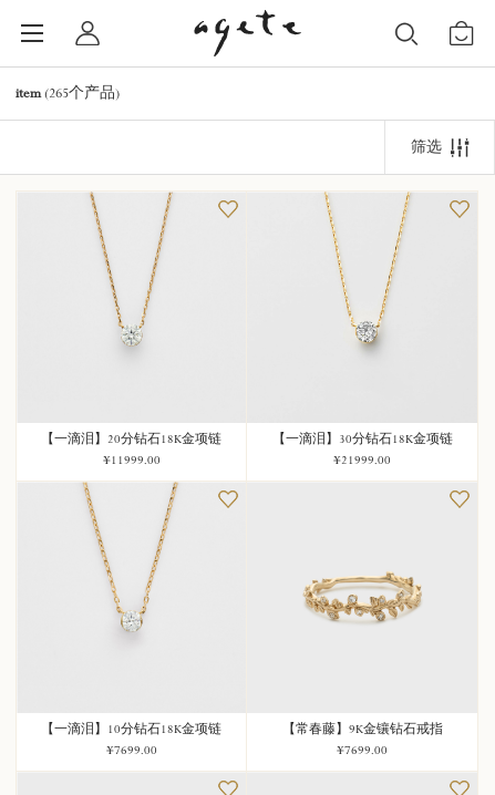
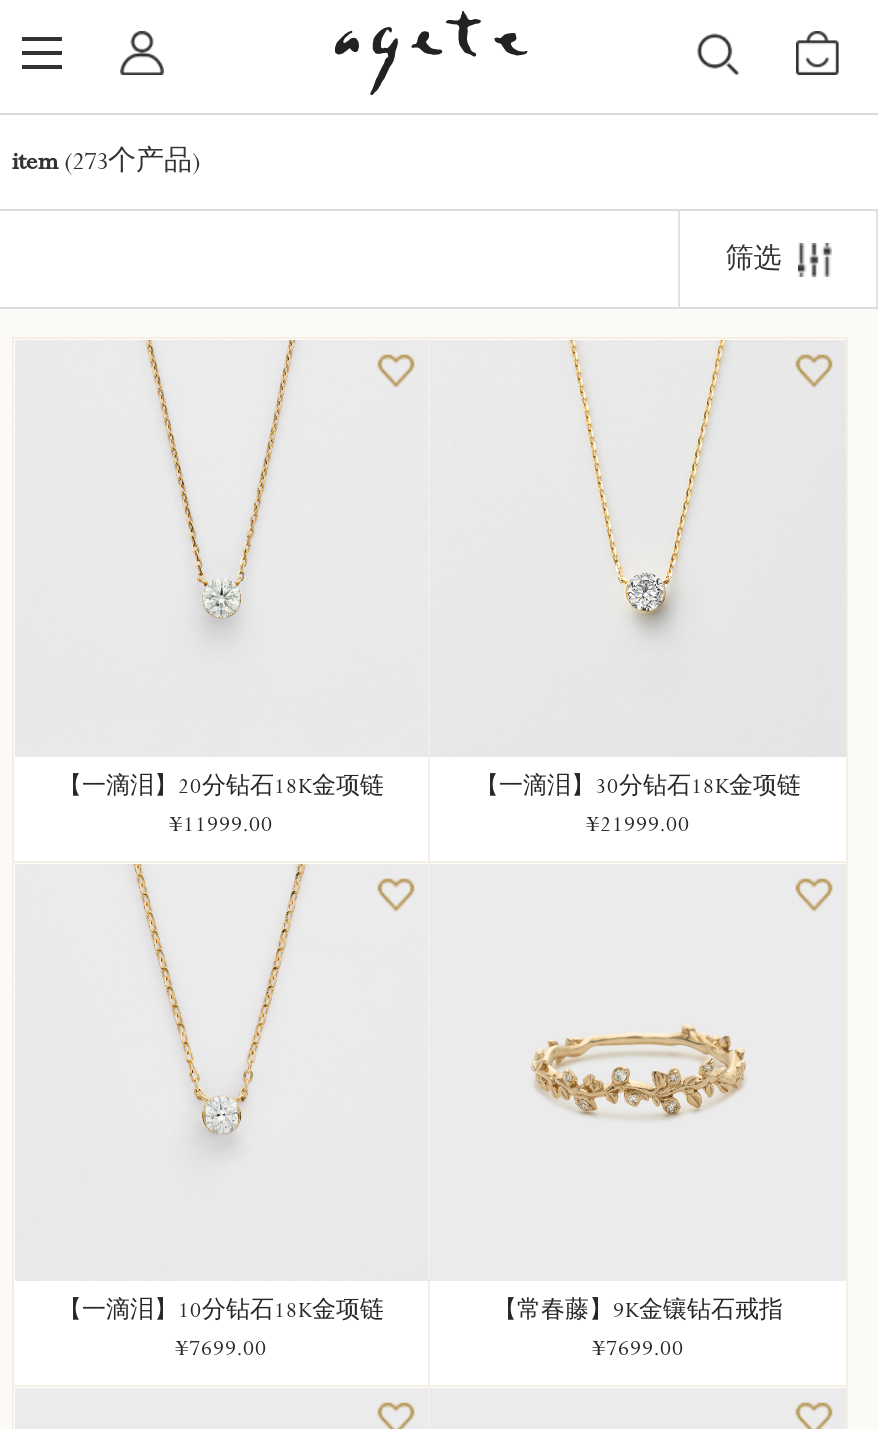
- item (265个产品)
+ item (273个产品)
